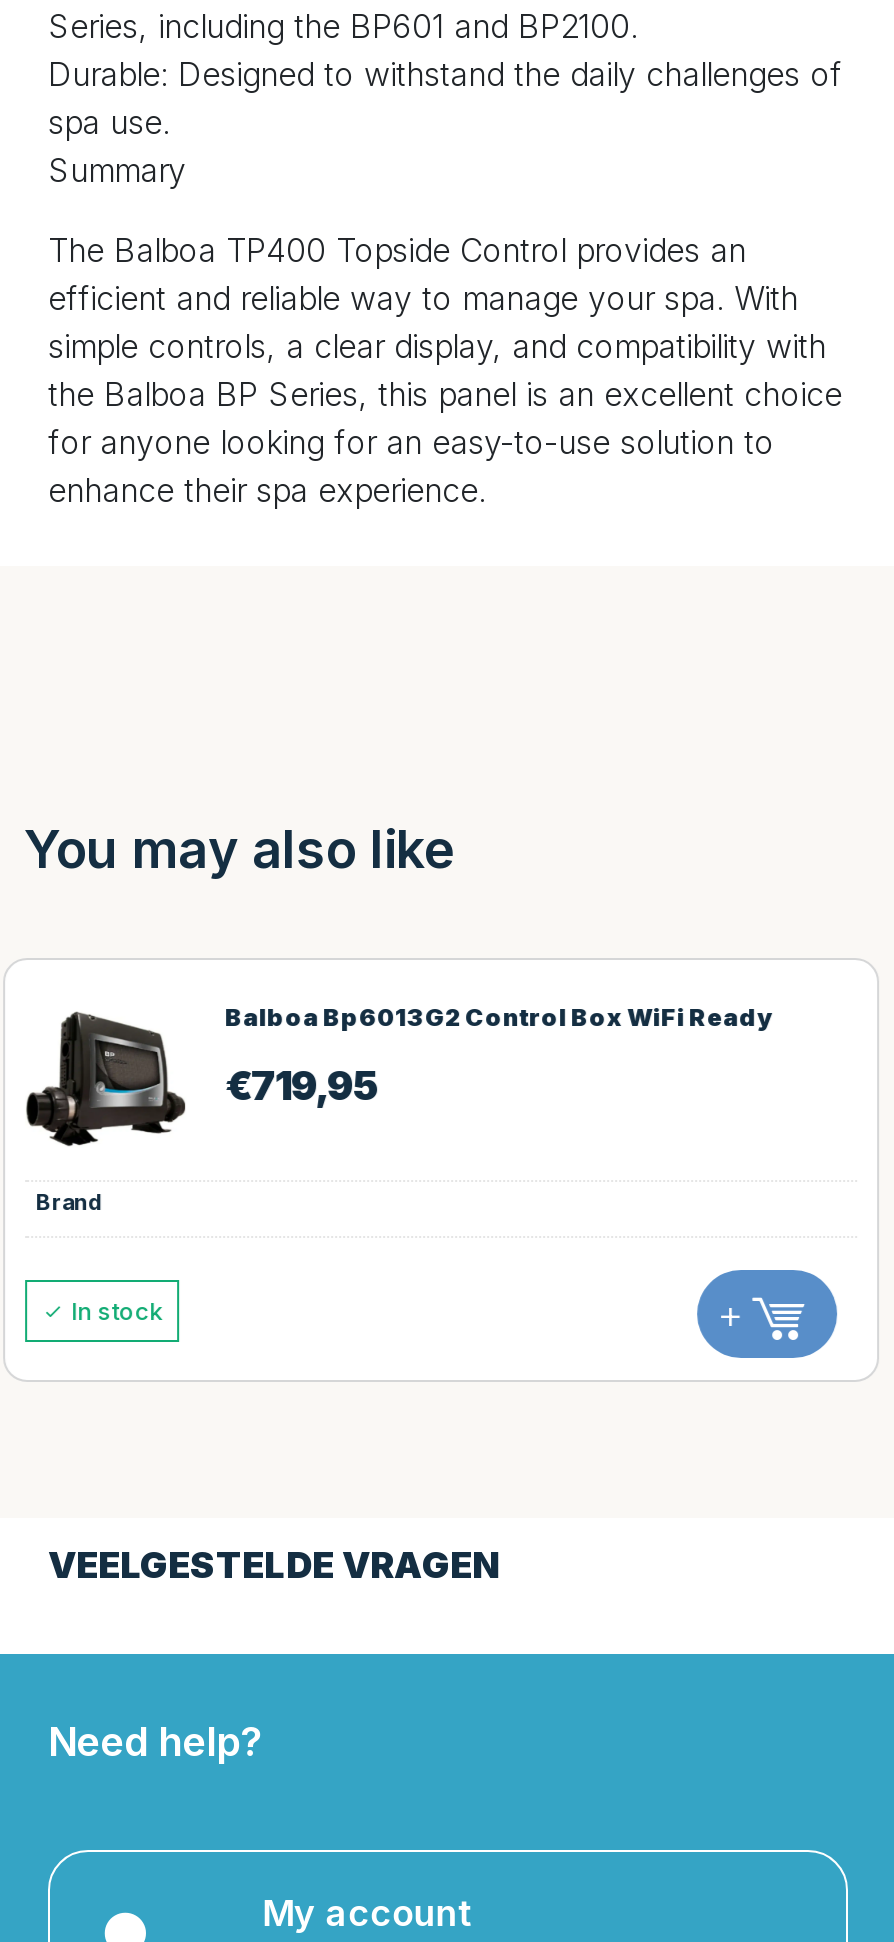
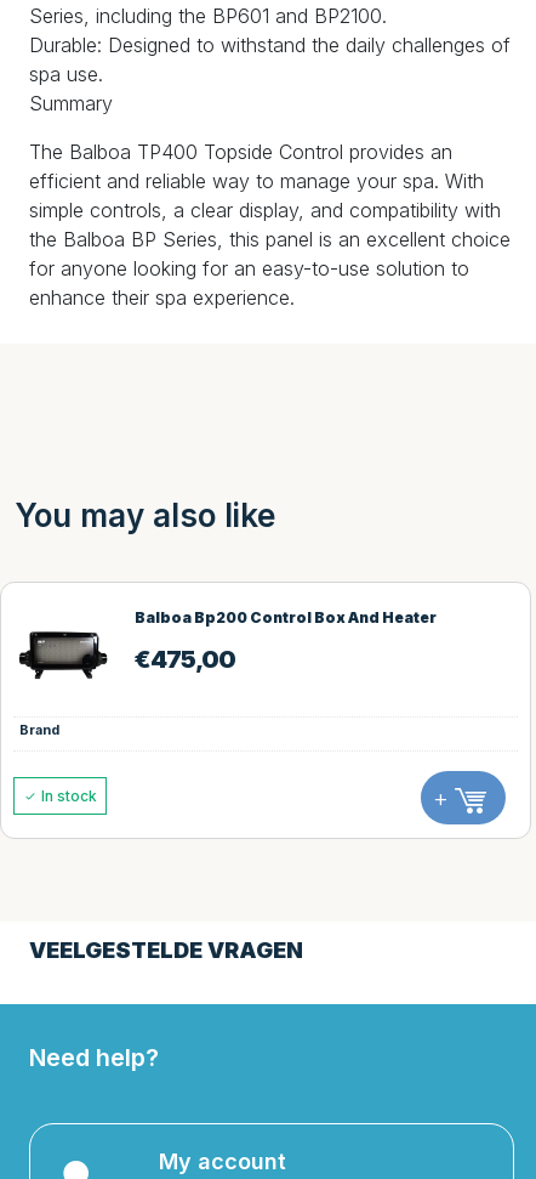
- [image]
- Balboa Bp6013G2 Control Box WiFi Ready
+ [image]
+ Balboa Bp200 Control Box And Heater

- €719,95
+ €475,00
